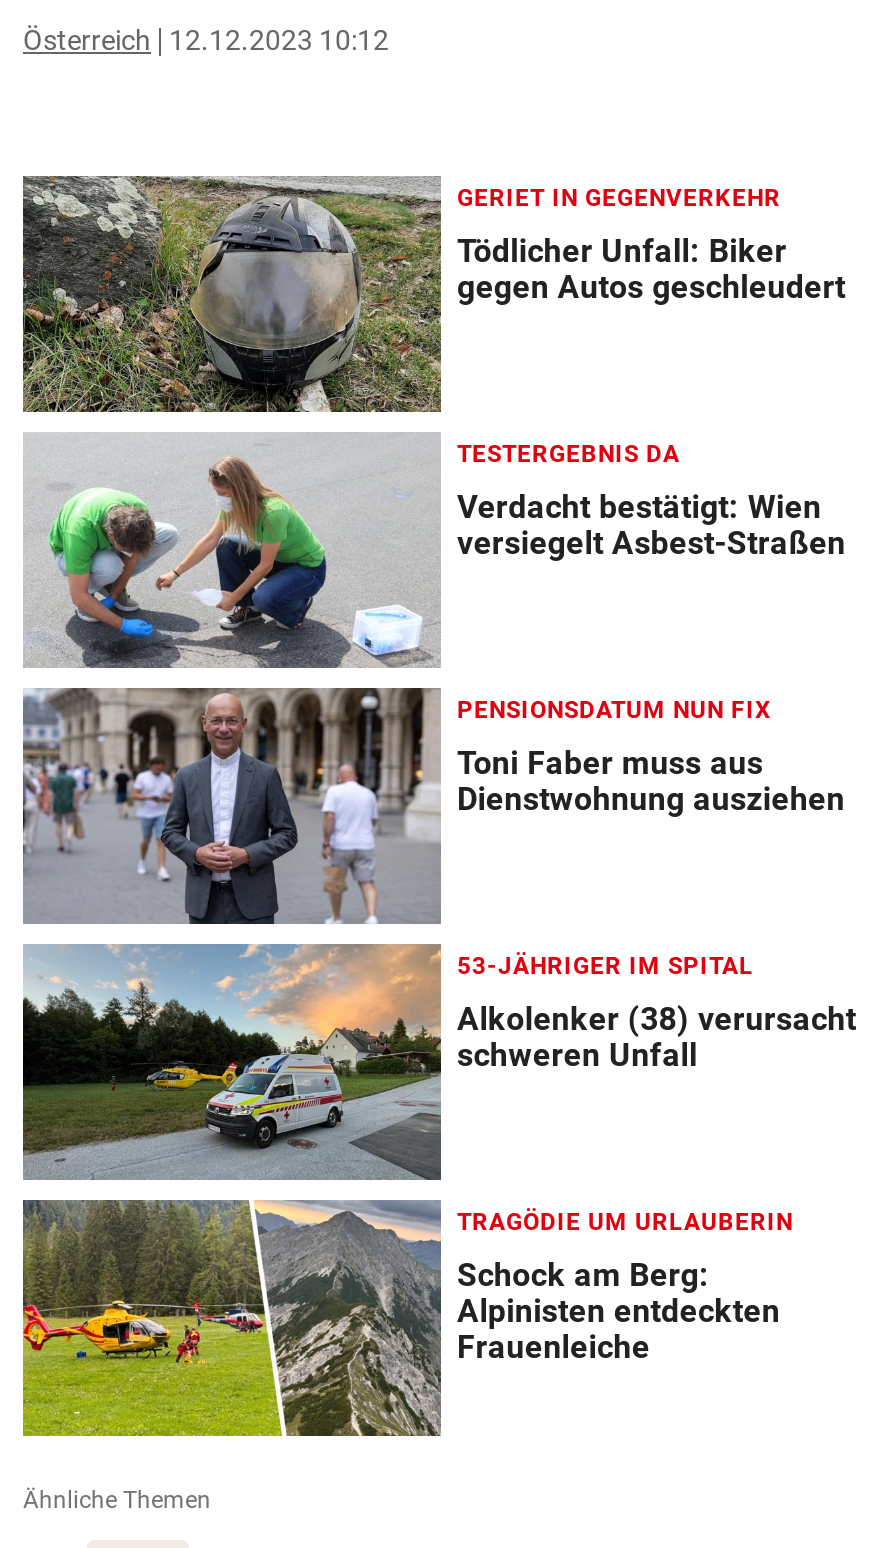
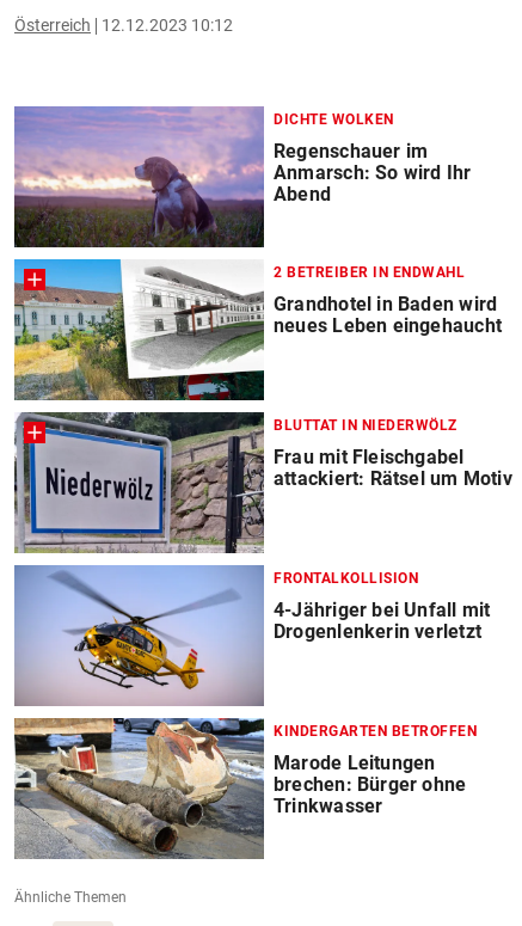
- [image]
- GERIET IN GEGENVERKEHR
+ [image]
+ DICHTE WOLKEN

- Tödlicher Unfall: Biker
- gegen Autos geschleudert
+ Regenschauer im
+ Anmarsch: So wird Ihr
+ Abend

- [image]
- TESTERGEBNIS DA
+ [image]
+ 2 BETREIBER IN ENDWAHL

- Verdacht bestätigt: Wien
- versiegelt Asbest-Straßen
+ Grandhotel in Baden wird
+ neues Leben eingehaucht

- [image]
- PENSIONSDATUM NUN FIX
+ [image]
+ BLUTTAT IN NIEDERWÖLZ

- Toni Faber muss aus
- Dienstwohnung ausziehen
+ Frau mit Fleischgabel
+ attackiert: Rätsel um Motiv

- [image]
- 53-JÄHRIGER IM SPITAL
+ [image]
+ FRONTALKOLLISION

- Alkolenker (38) verursacht
- schweren Unfall
+ 4-Jähriger bei Unfall mit
+ Drogenlenkerin verletzt

- [image]
- TRAGÖDIE UM URLAUBERIN
+ [image]
+ KINDERGARTEN BETROFFEN

- Schock am Berg:
- Alpinisten entdeckten
- Frauenleiche
+ Marode Leitungen
+ brechen: Bürger ohne
+ Trinkwasser
